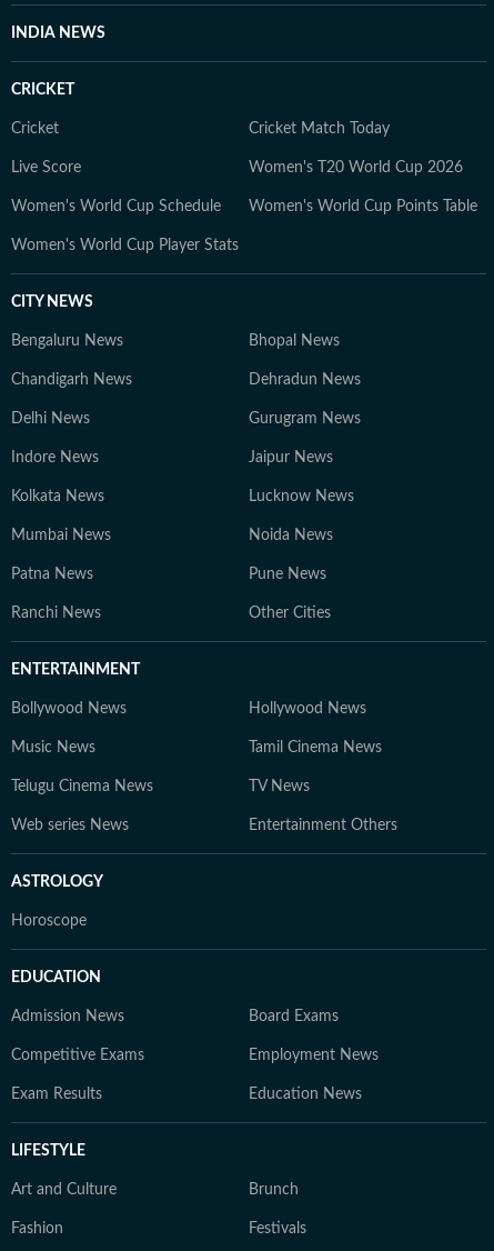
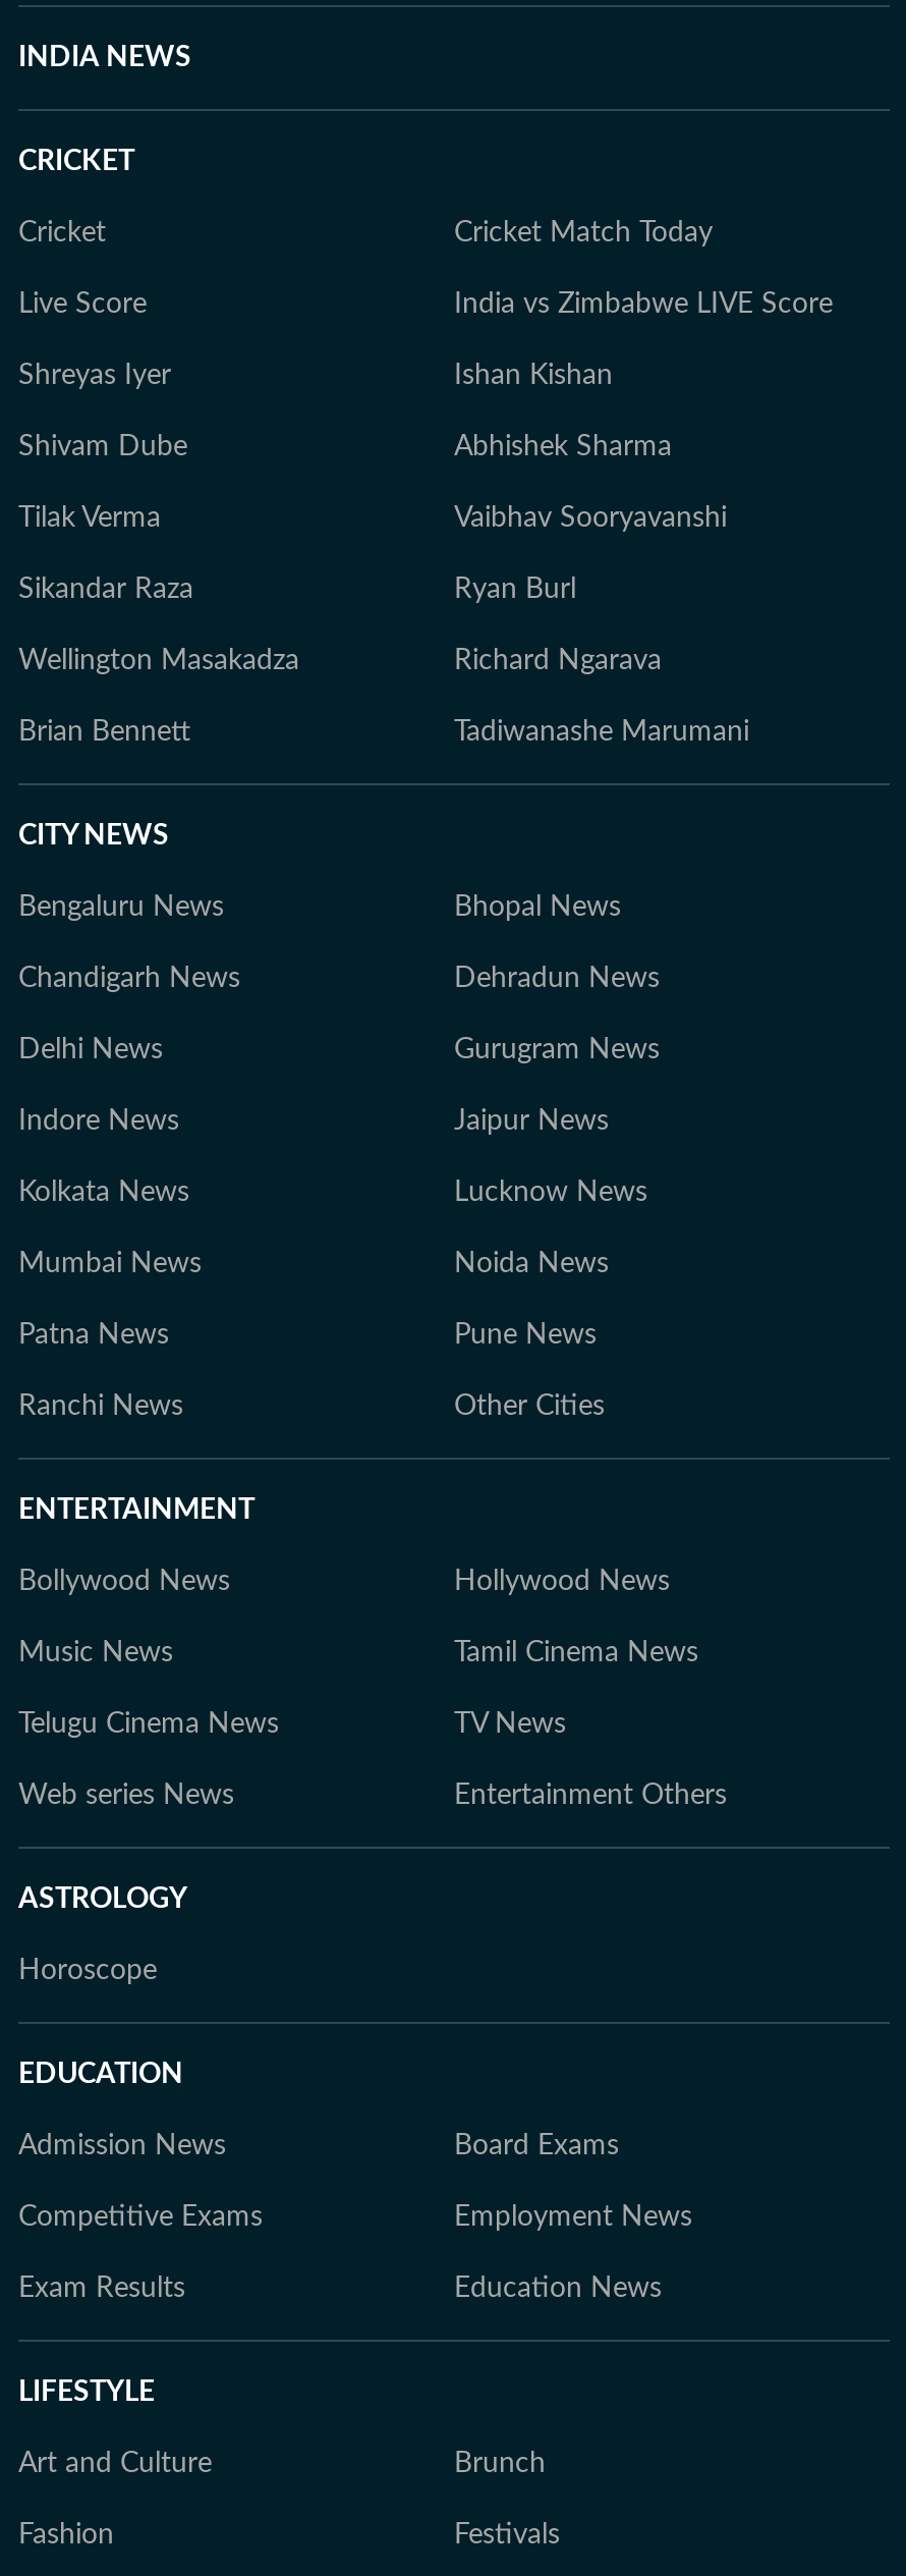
- Women's T20 World Cup 2026
- Women's World Cup Schedule
- Women's World Cup Points Table
- Women's World Cup Player Stats
+ India vs Zimbabwe LIVE Score
+ Shreyas Iyer
+ Ishan Kishan
+ Shivam Dube
+ Abhishek Sharma
+ Tilak Verma
+ Vaibhav Sooryavanshi
+ Sikandar Raza
+ Ryan Burl
+ Wellington Masakadza
+ Richard Ngarava
+ Brian Bennett
+ Tadiwanashe Marumani
